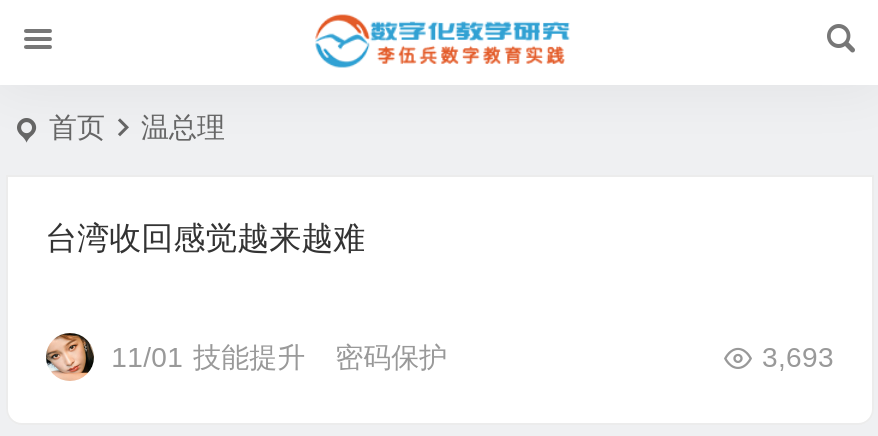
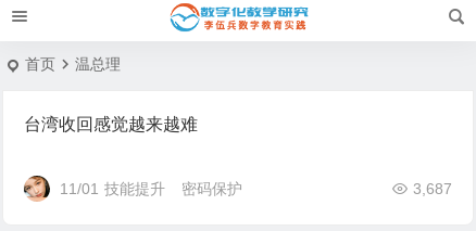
- 3,693
+ 3,687
